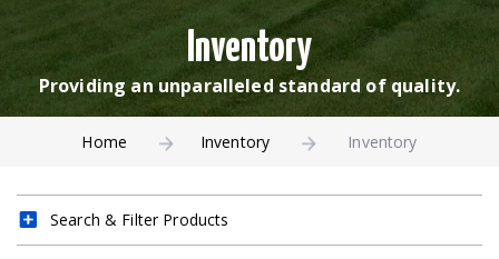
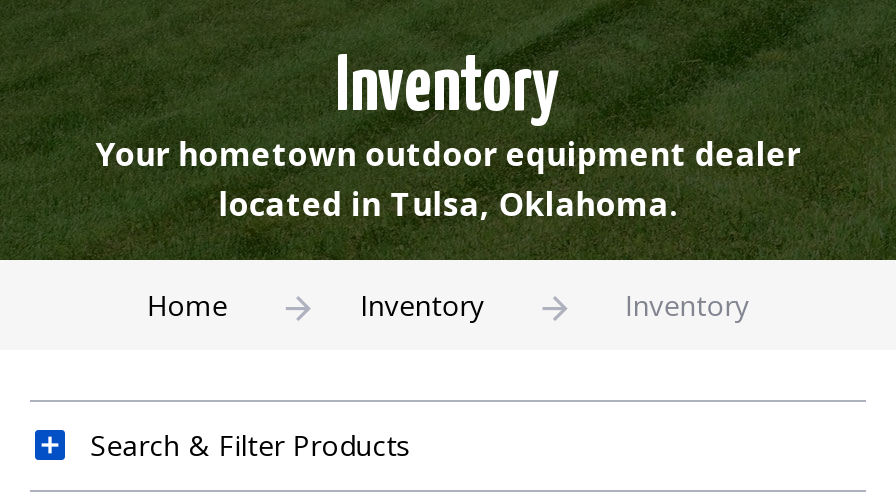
- Providing an unparalleled standard of quality.
+ Your hometown outdoor equipment dealer
+ located in Tulsa, Oklahoma.
